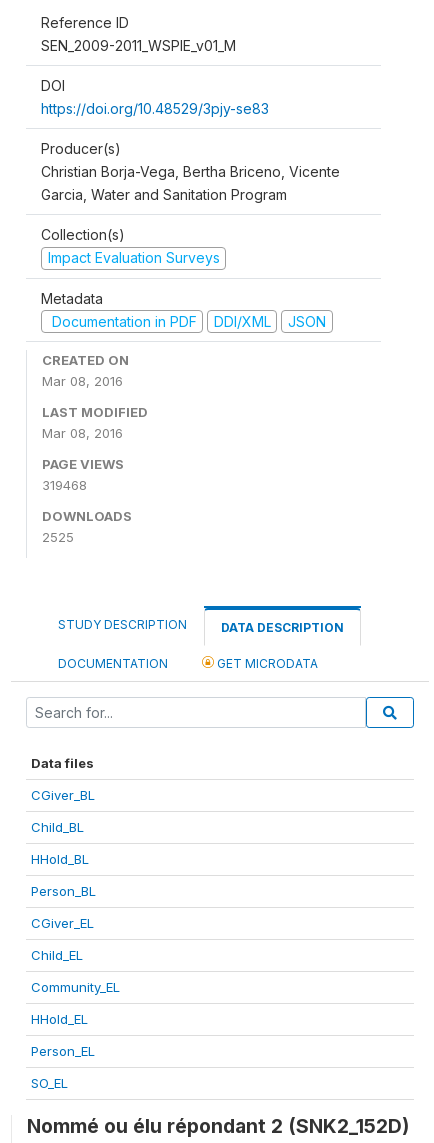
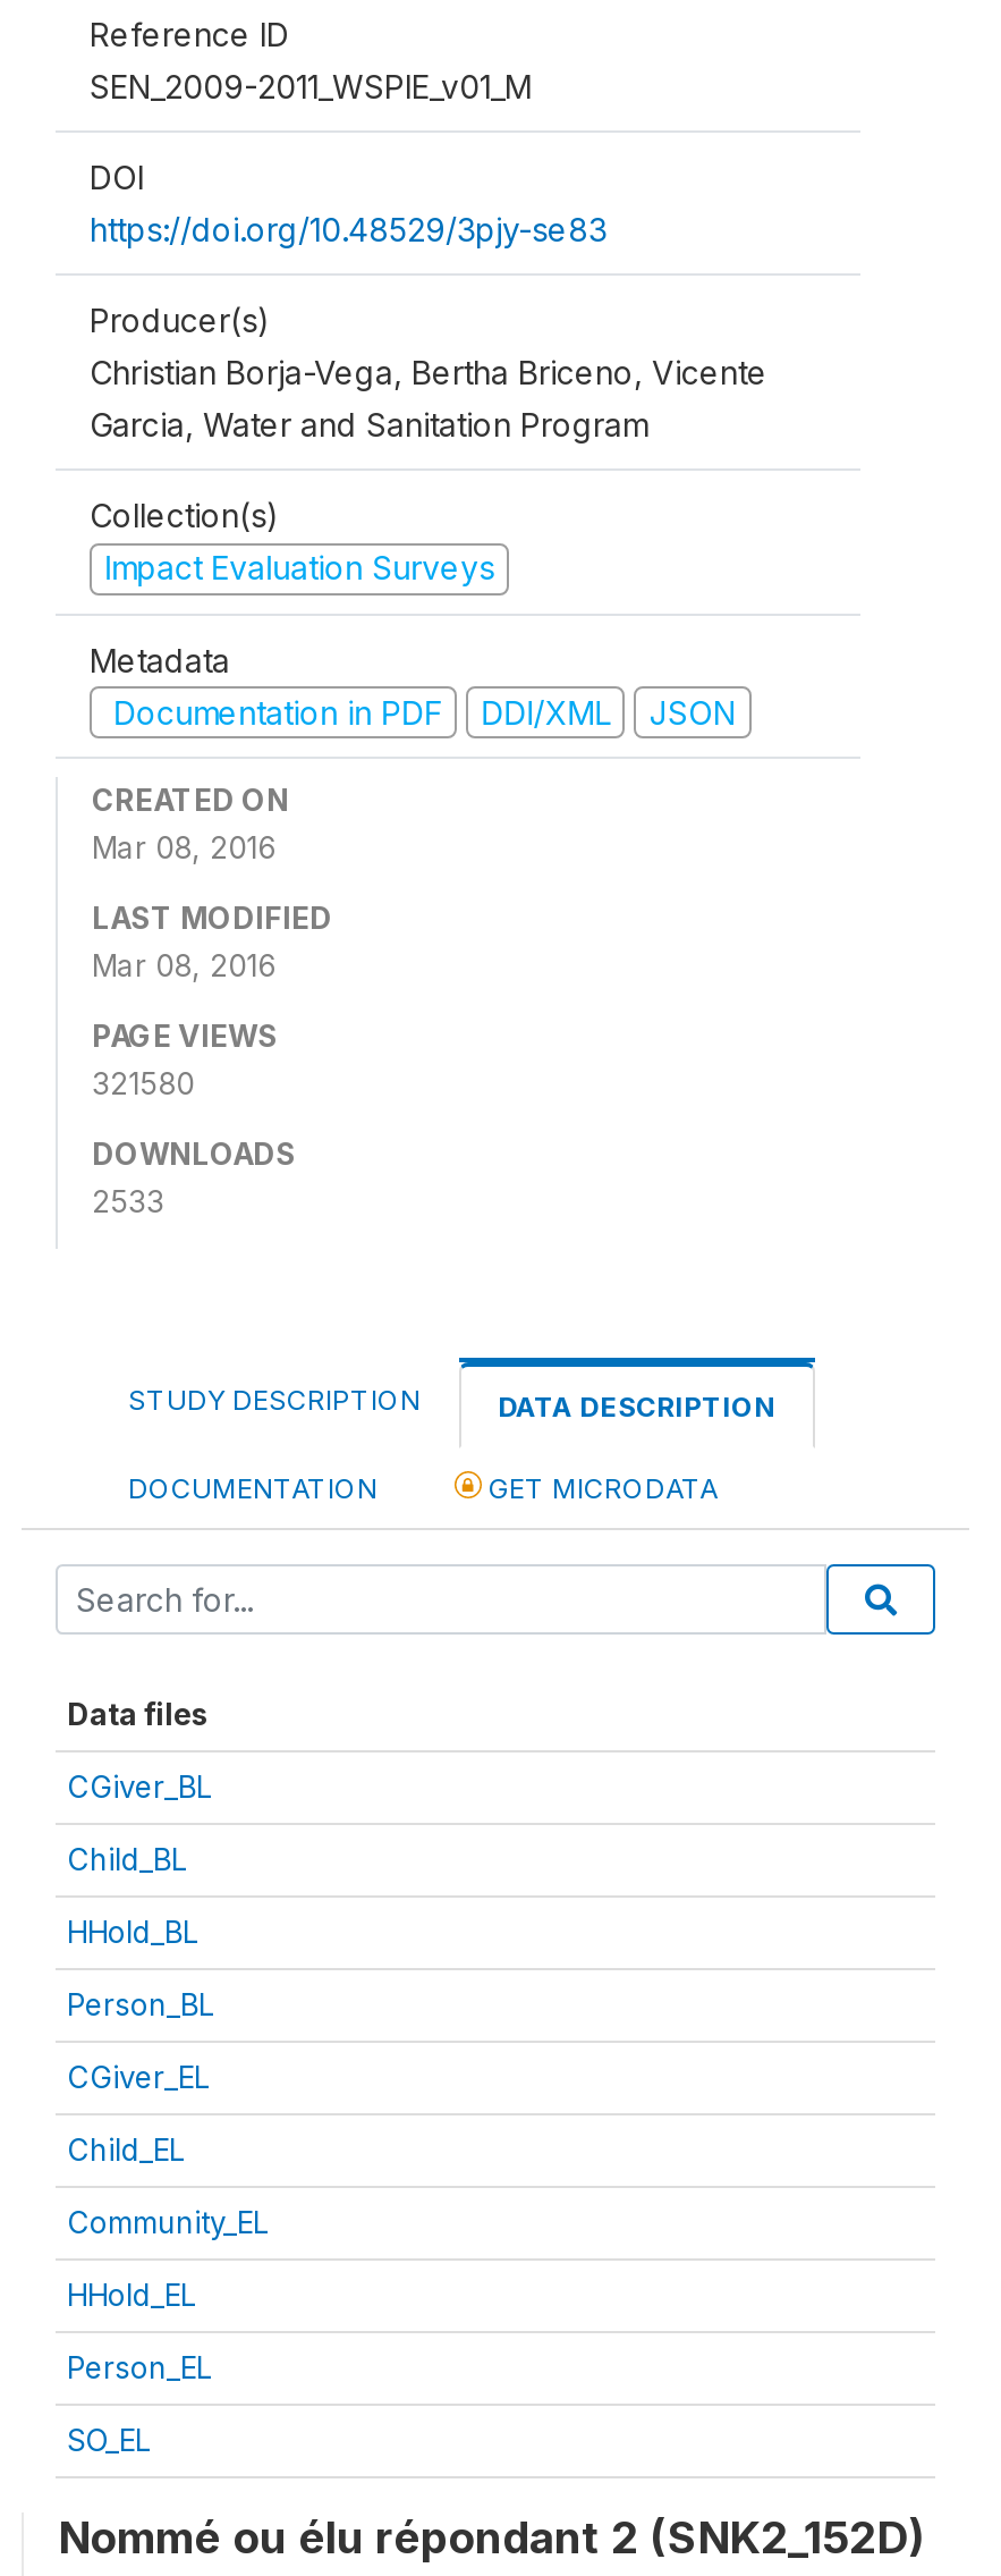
- 319468
+ 321580

- 2525
+ 2533
